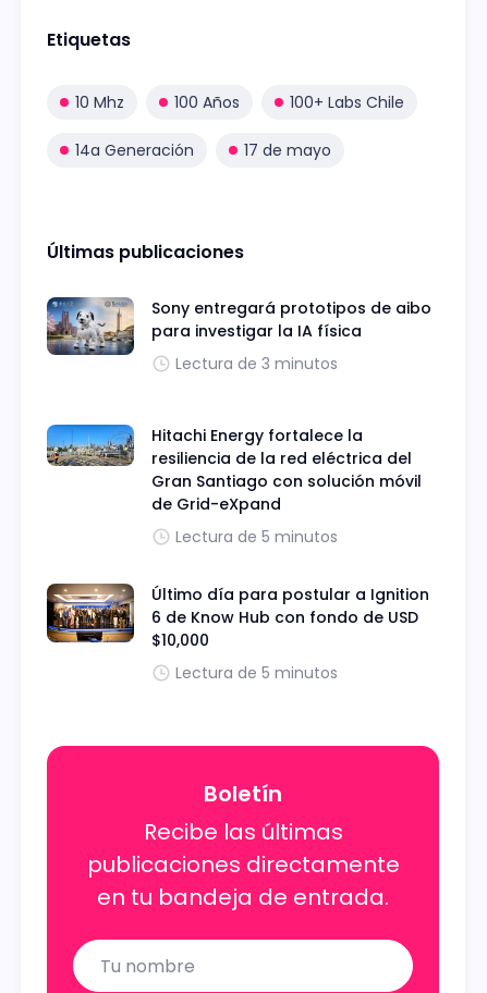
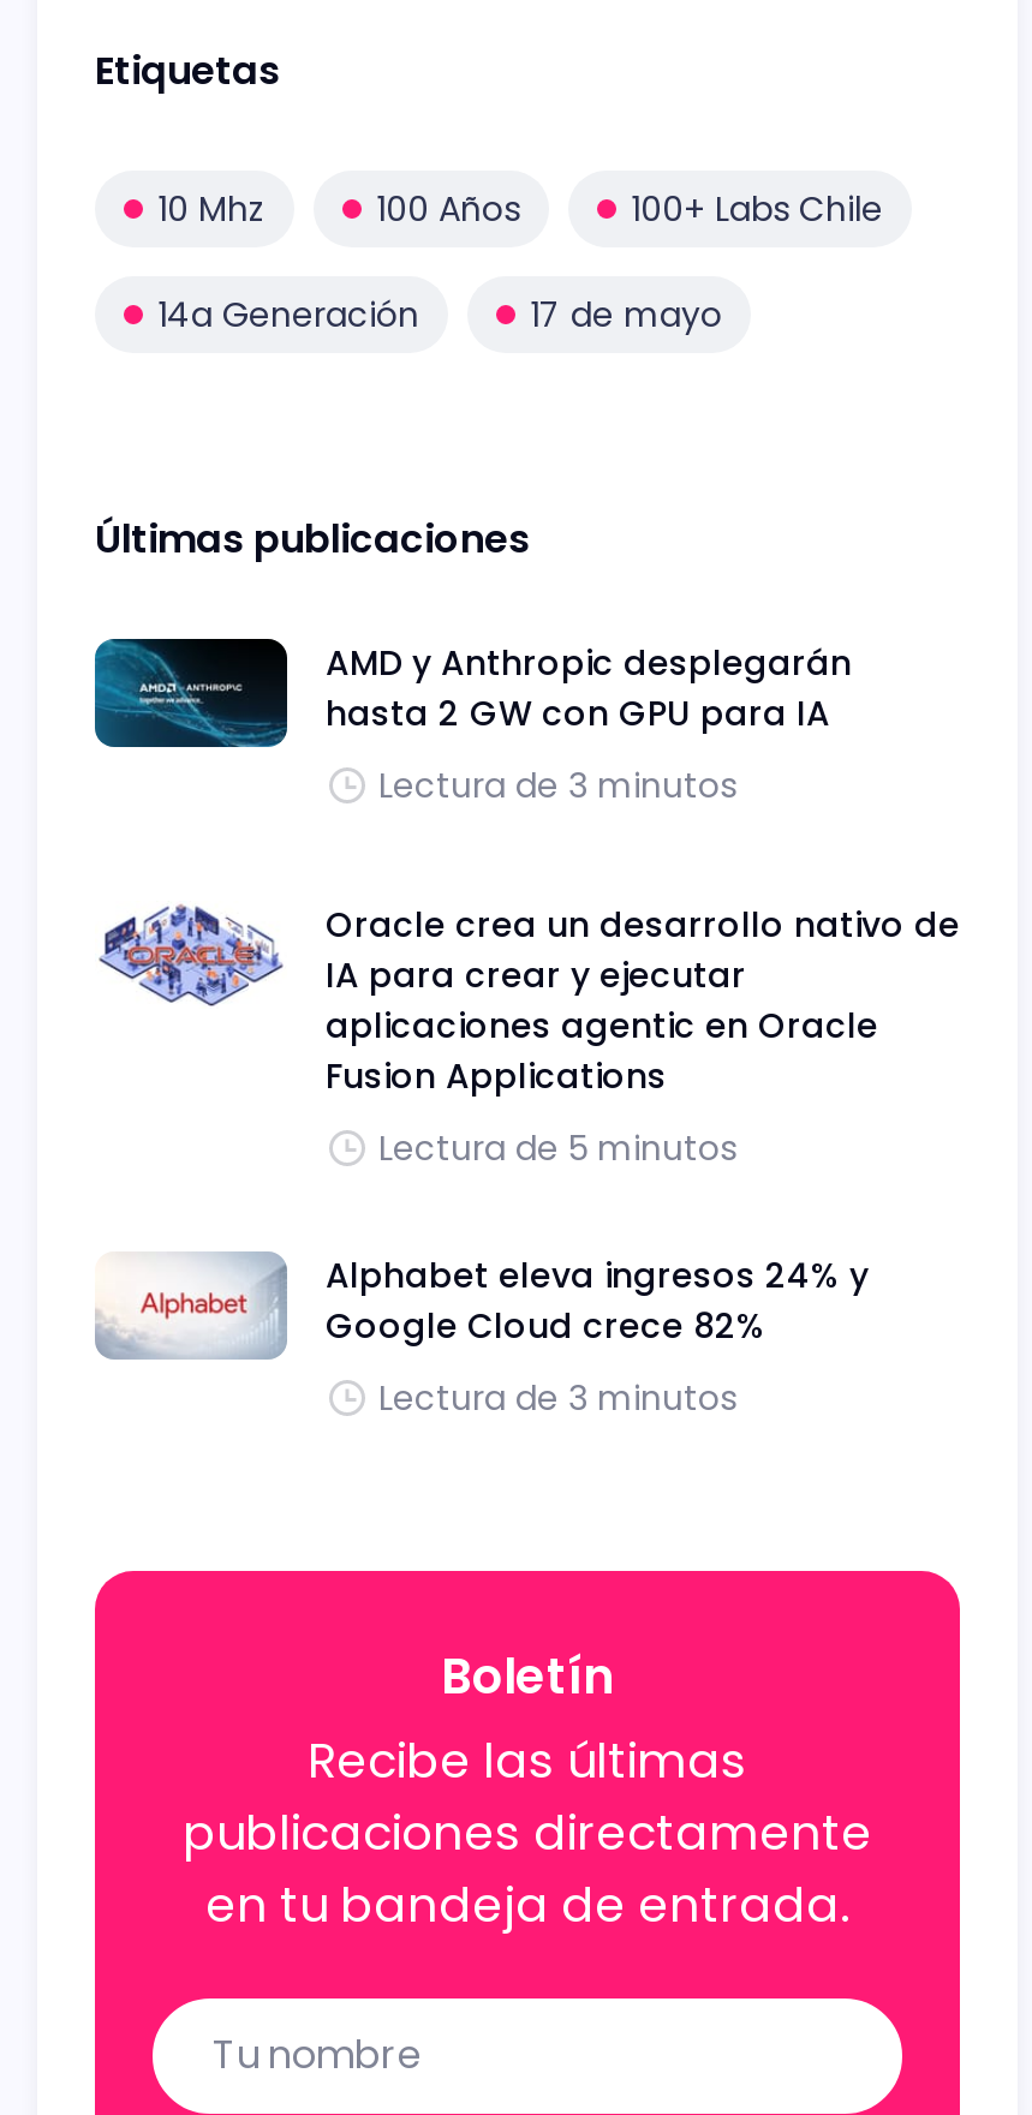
- [image]
- Sony entregará prototipos de aibo
- para investigar la IA física
+ [image]
+ AMD y Anthropic desplegarán
+ hasta 2 GW con GPU para IA

- [image]
- Hitachi Energy fortalece la
- resiliencia de la red eléctrica del
- Gran Santiago con solución móvil
- de Grid-eXpand
+ [image]
+ Oracle crea un desarrollo nativo de
+ IA para crear y ejecutar
+ aplicaciones agentic en Oracle
+ Fusion Applications

- [image]
- Último día para postular a Ignition
- 6 de Know Hub con fondo de USD
- $10,000
+ [image]
+ Alphabet eleva ingresos 24% y
+ Google Cloud crece 82%

- Lectura de 5 minutos
+ Lectura de 3 minutos
